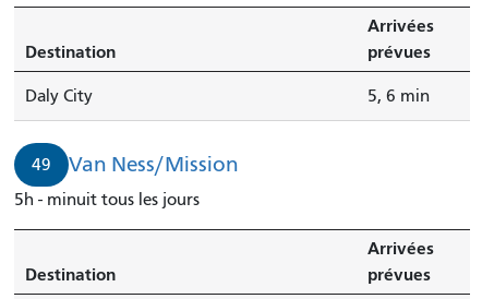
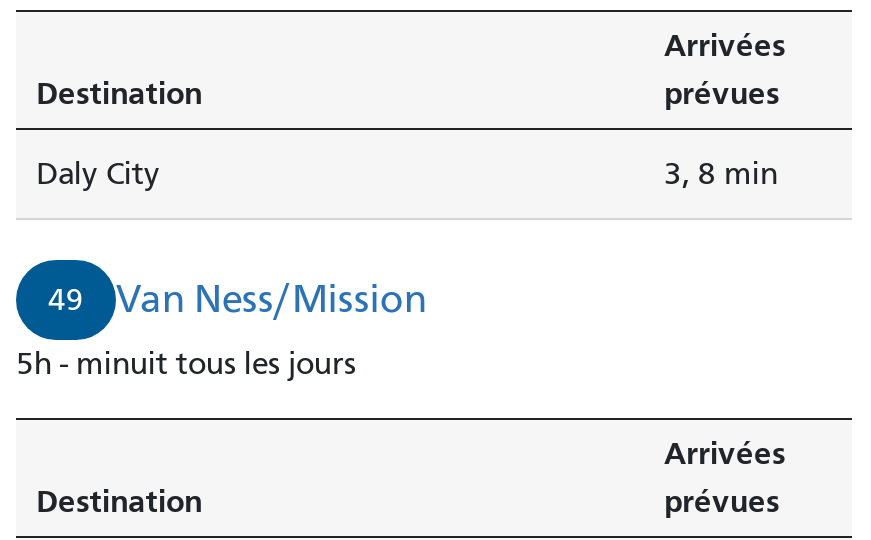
- 5, 6 min
+ 3, 8 min
